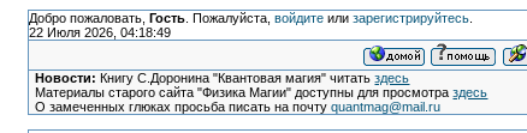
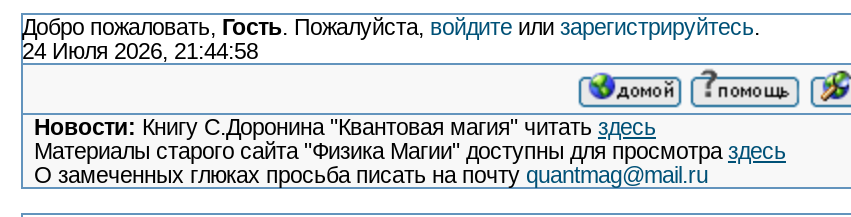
- 22 Июля 2026, 04:18:49
+ 24 Июля 2026, 21:44:58
